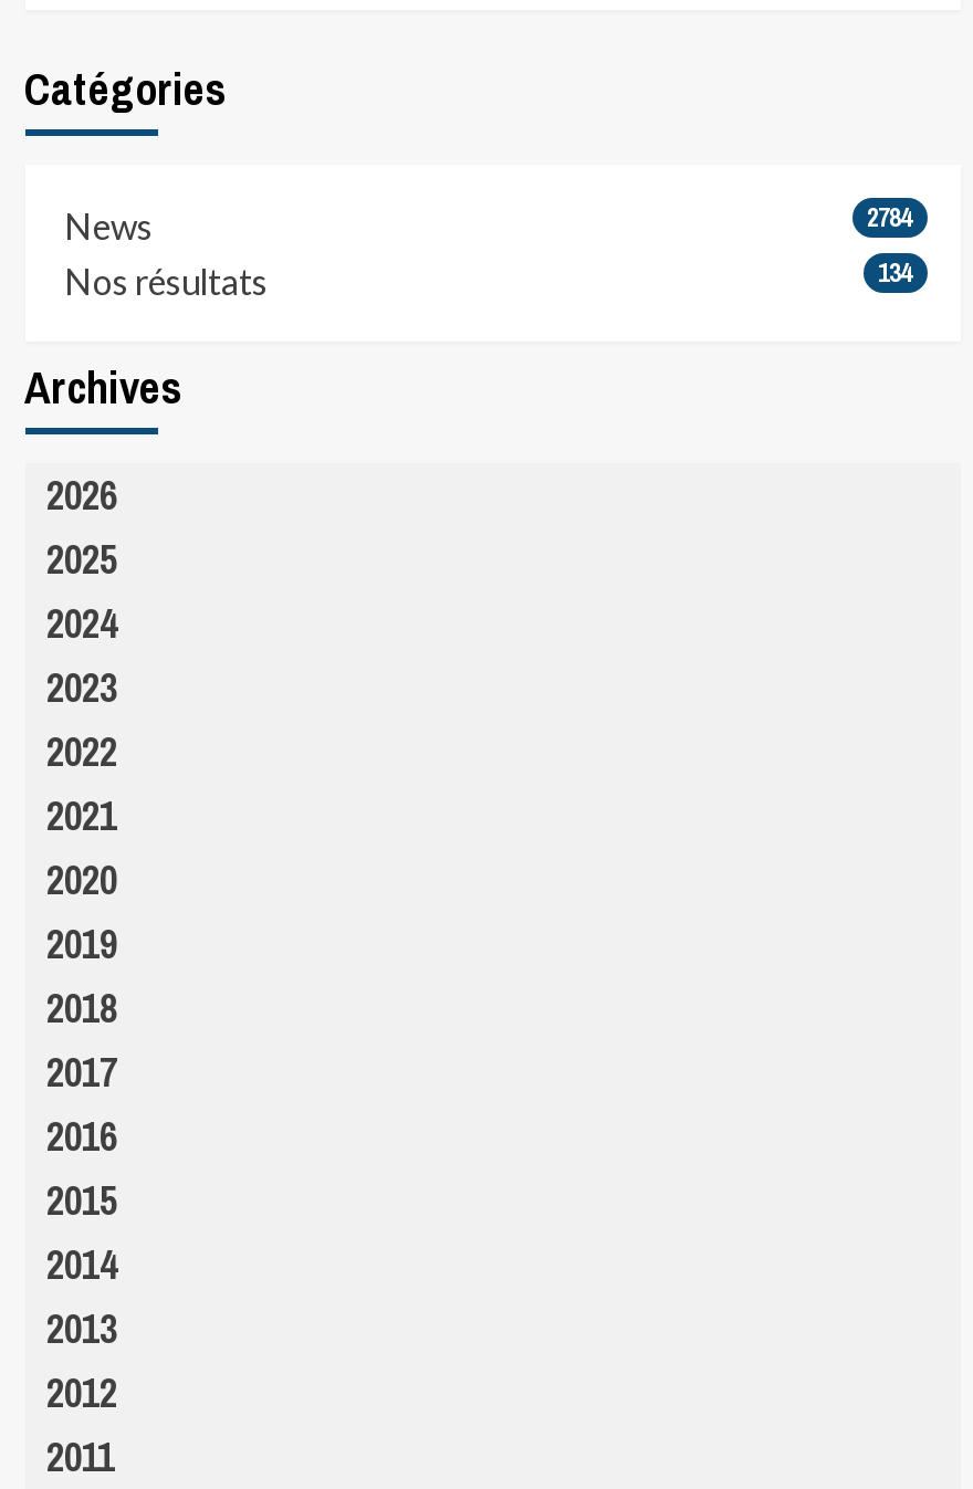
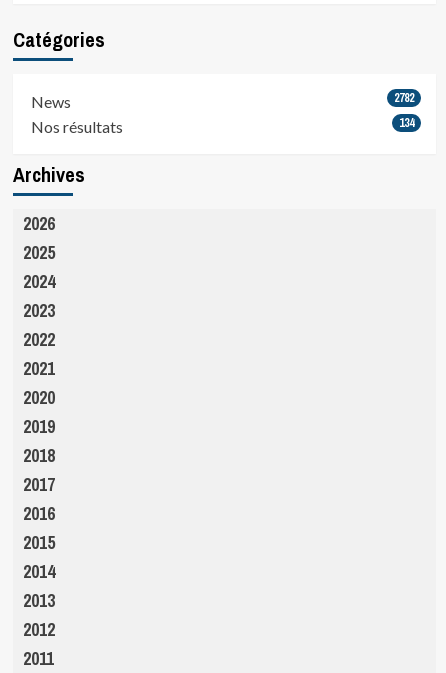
- 2784
+ 2782
